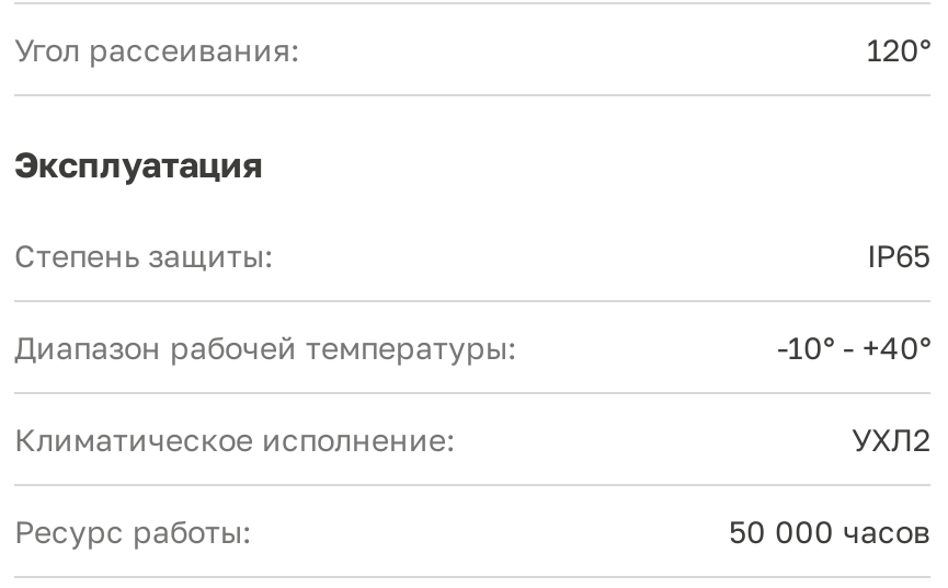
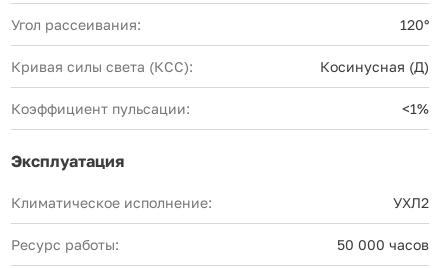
+ Кривая силы света (КСС):
+ Косинусная (Д)
+ Коэффициент пульсации:
+ <1%

moved down: Эксплуатация

- Степень защиты:
- IP65
- Диапазон рабочей температуры:
- -10° - +40°
